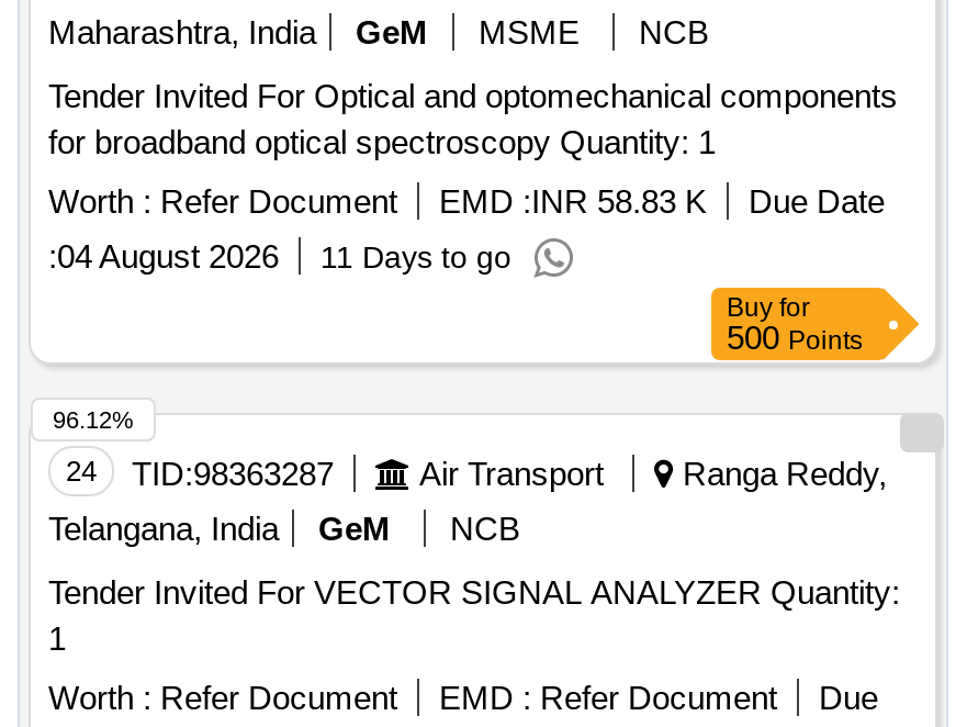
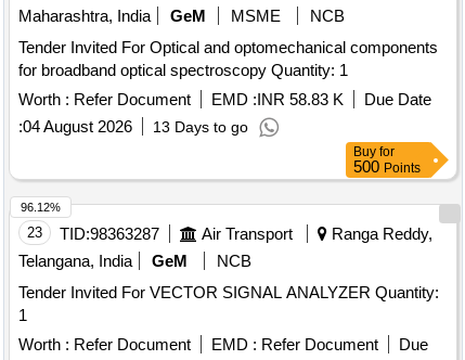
- :04 August 2026 11 Days to go
+ :04 August 2026 13 Days to go

- 24 TID:98363287
+ 23 TID:98363287
